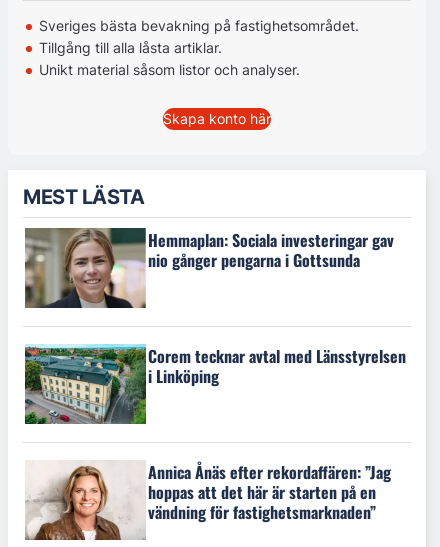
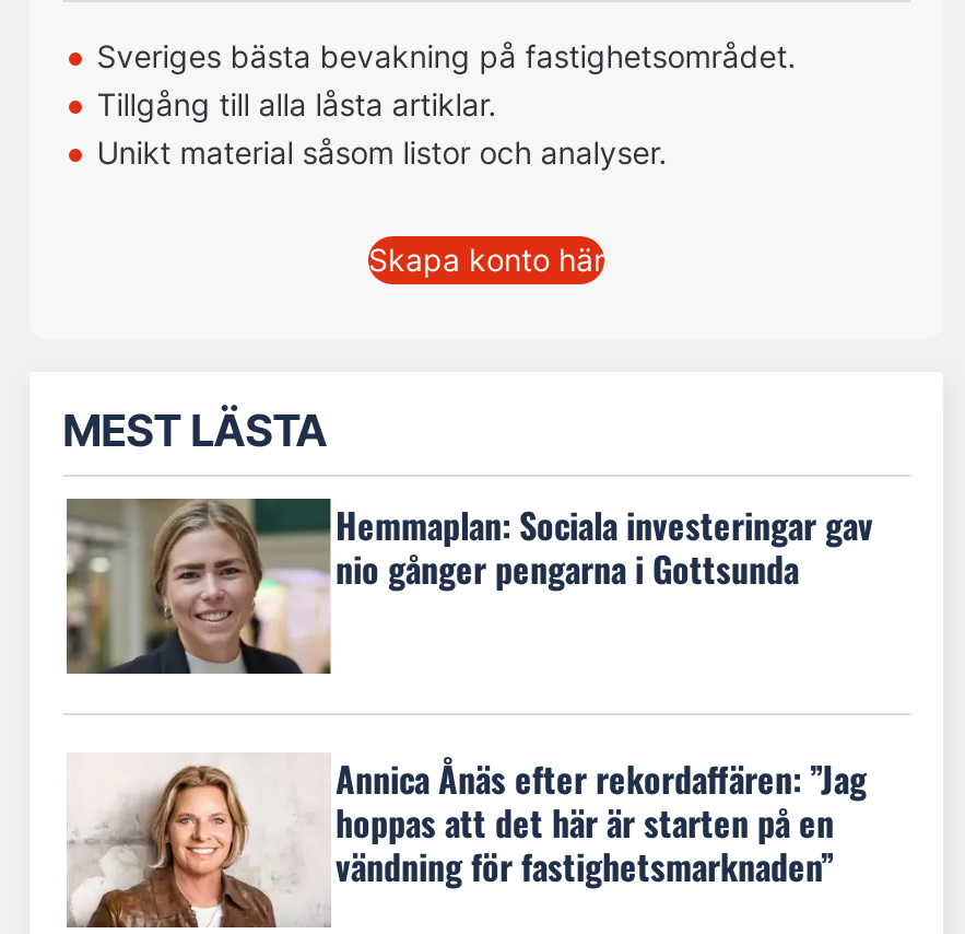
- [image]
- Corem tecknar avtal med Länsstyrelsen
- i Linköping
